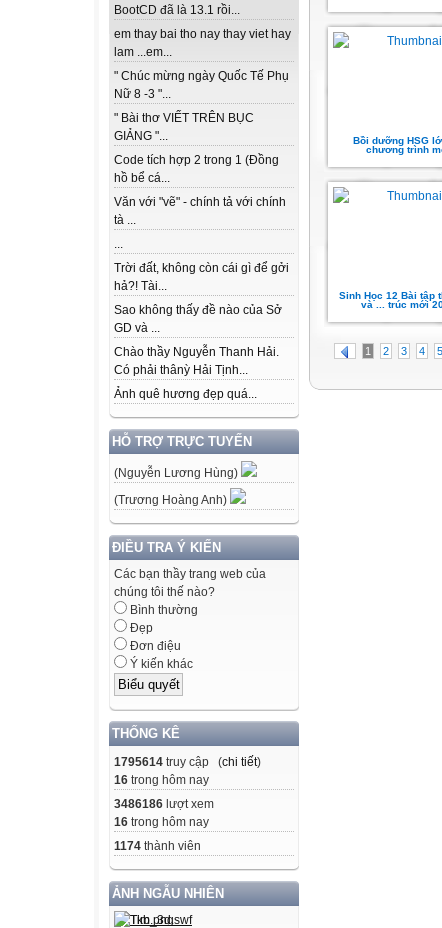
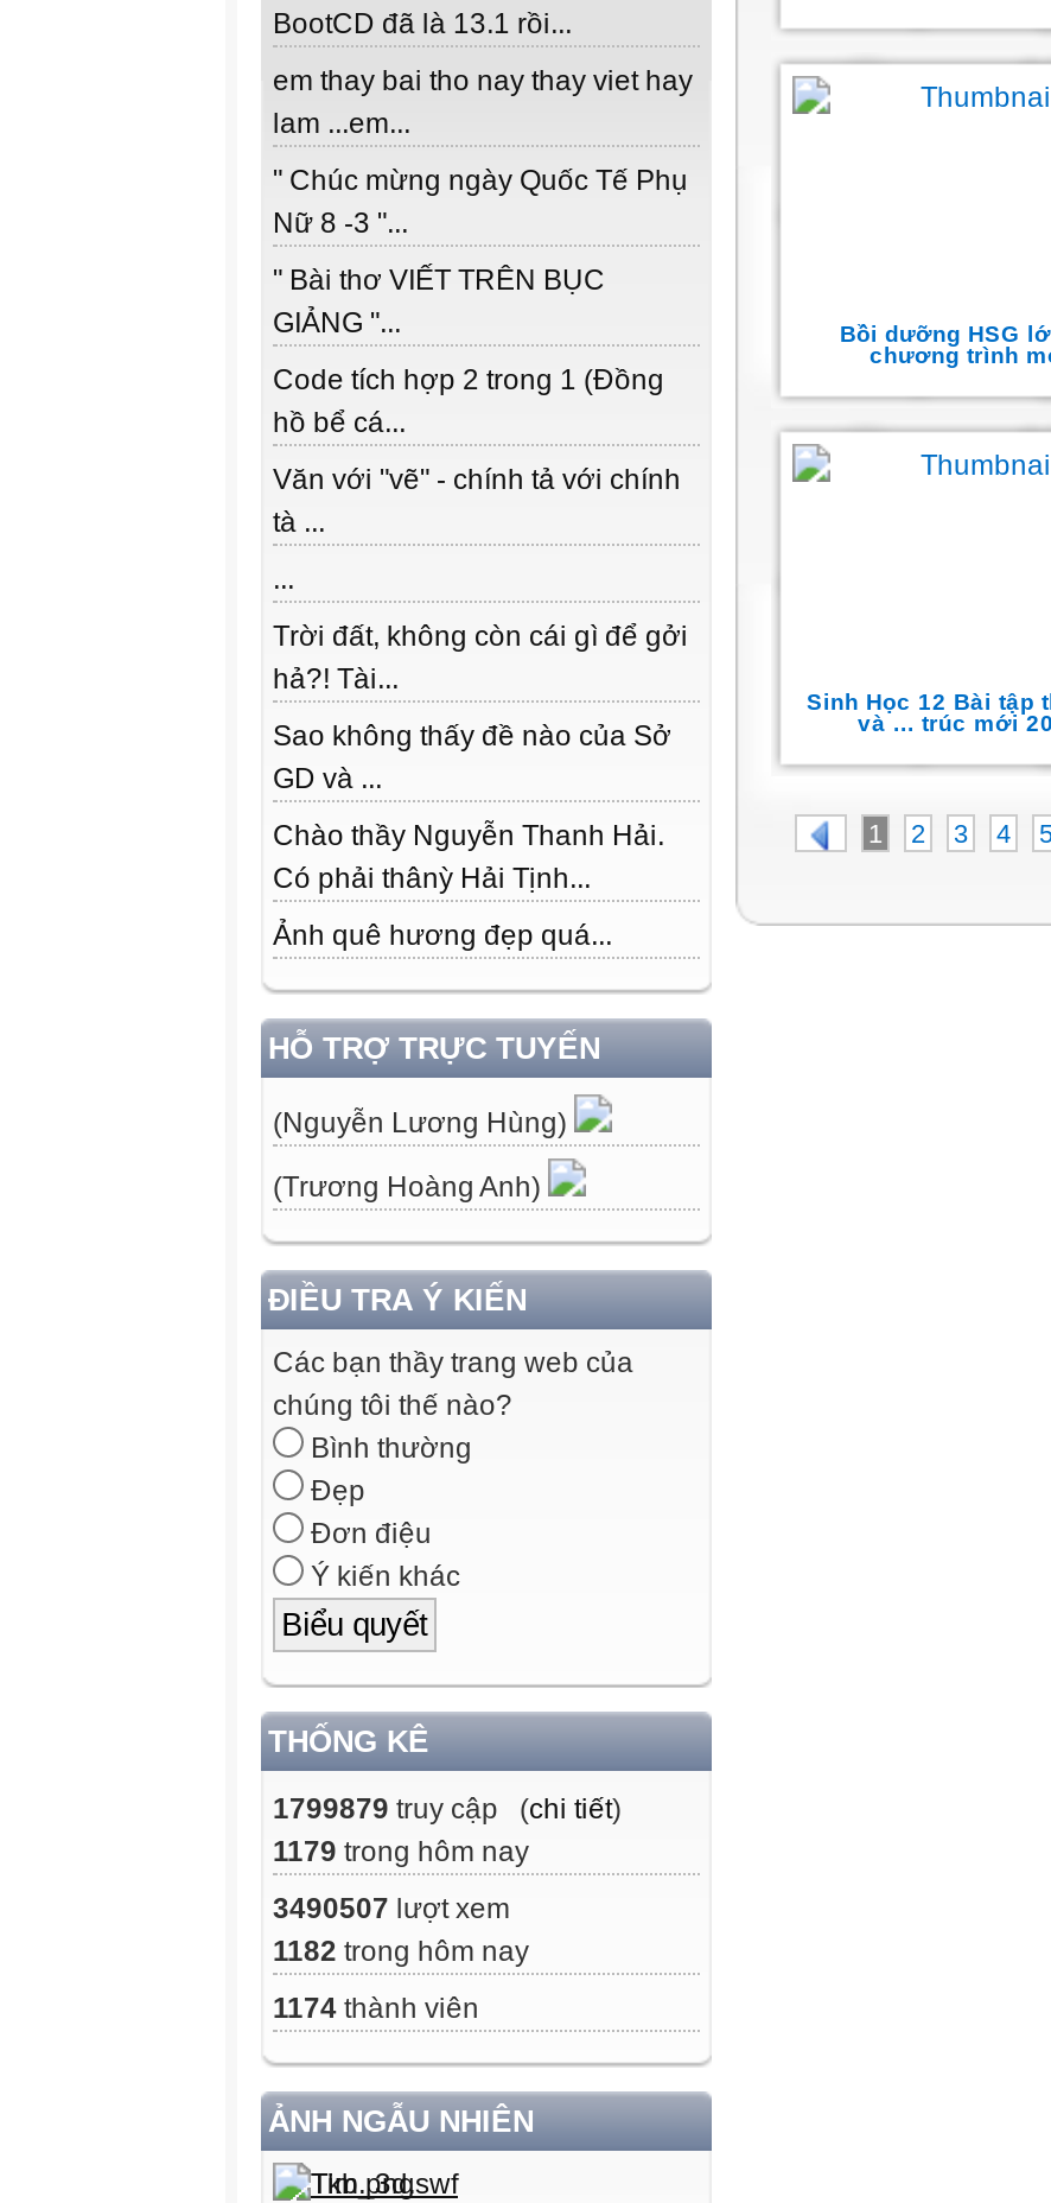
- 1795614 truy cập (chi tiết)
+ 1799879 truy cập (chi tiết)

- 16 trong hôm nay
+ 1179 trong hôm nay

- 3486186 lượt xem
+ 3490507 lượt xem

- 16 trong hôm nay
+ 1182 trong hôm nay
